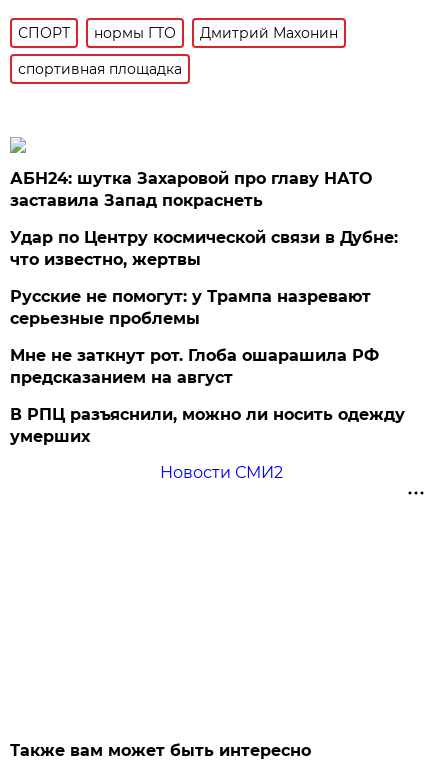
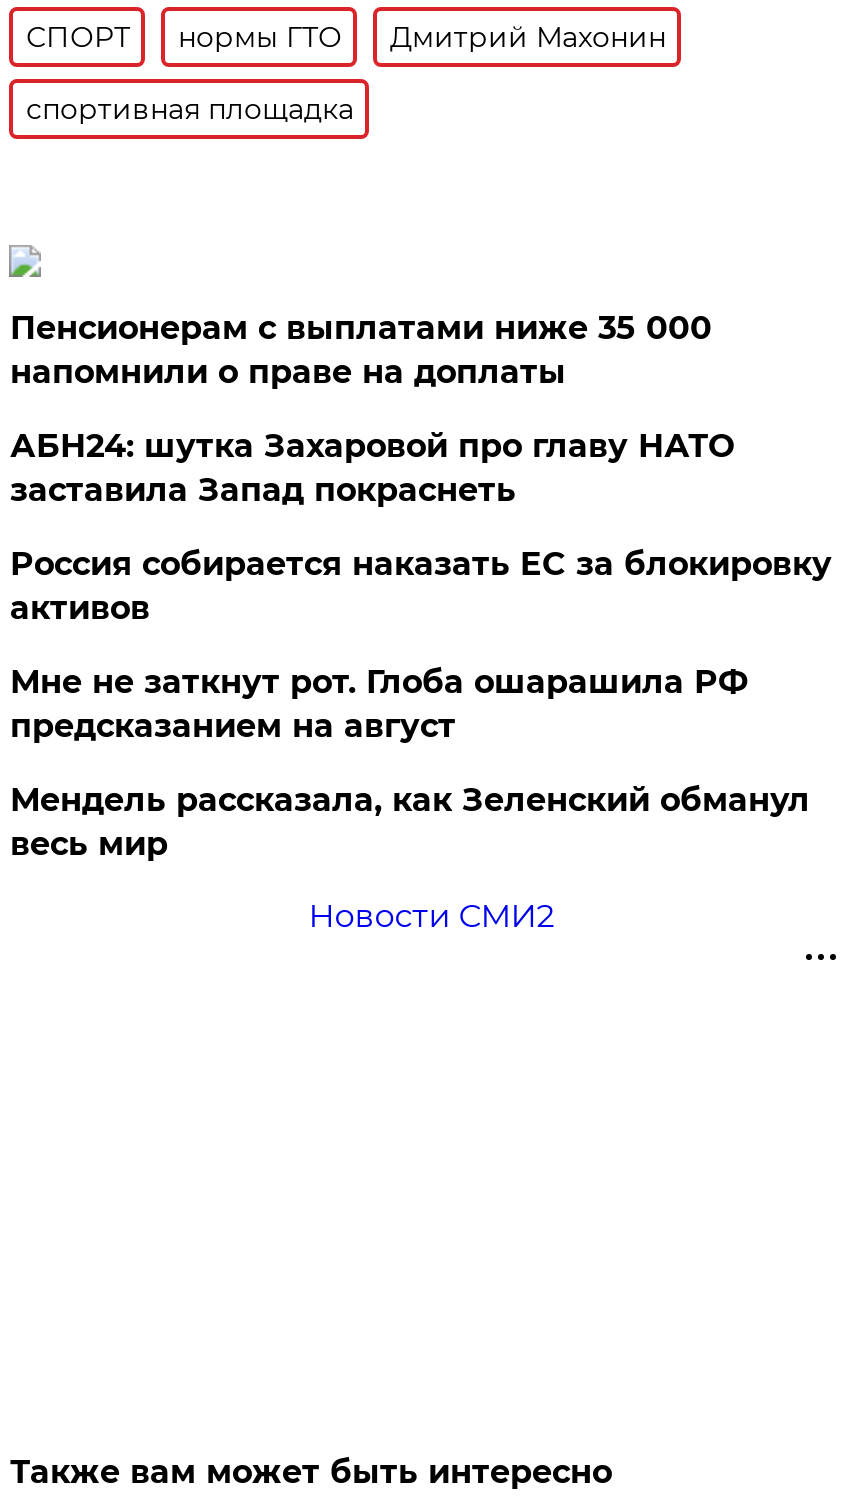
+ Пенсионерам с выплатами ниже 35 000
+ напомнили о праве на доплаты

moved down: АБН24: шутка Захаровой про главу НАТО | заставила Запад покраснеть

- Удар по Центру космической связи в Дубне:
- что известно, жертвы
- Русские не помогут: у Трампа назревают
- серьезные проблемы
+ Россия собирается наказать EC за блокировку
+ активов

- В РПЦ разъяснили, можно ли носить одежду
- умерших
+ Мендель рассказала, как Зеленский обманул
+ весь мир
